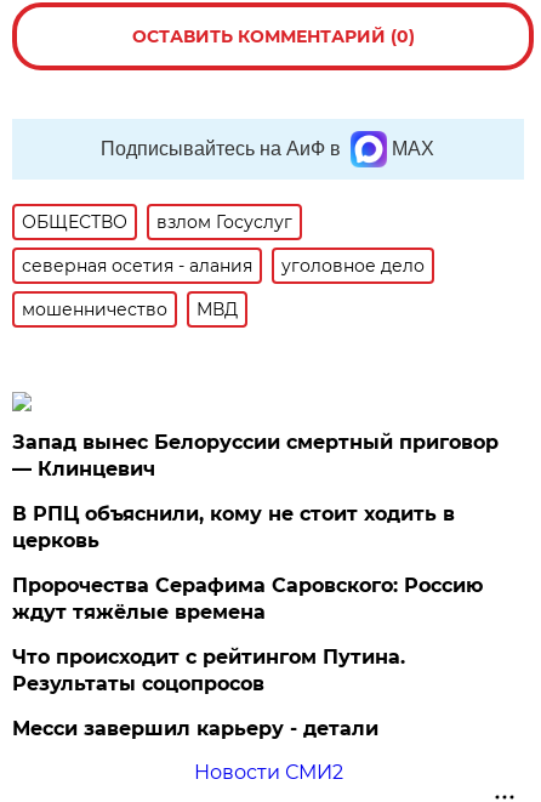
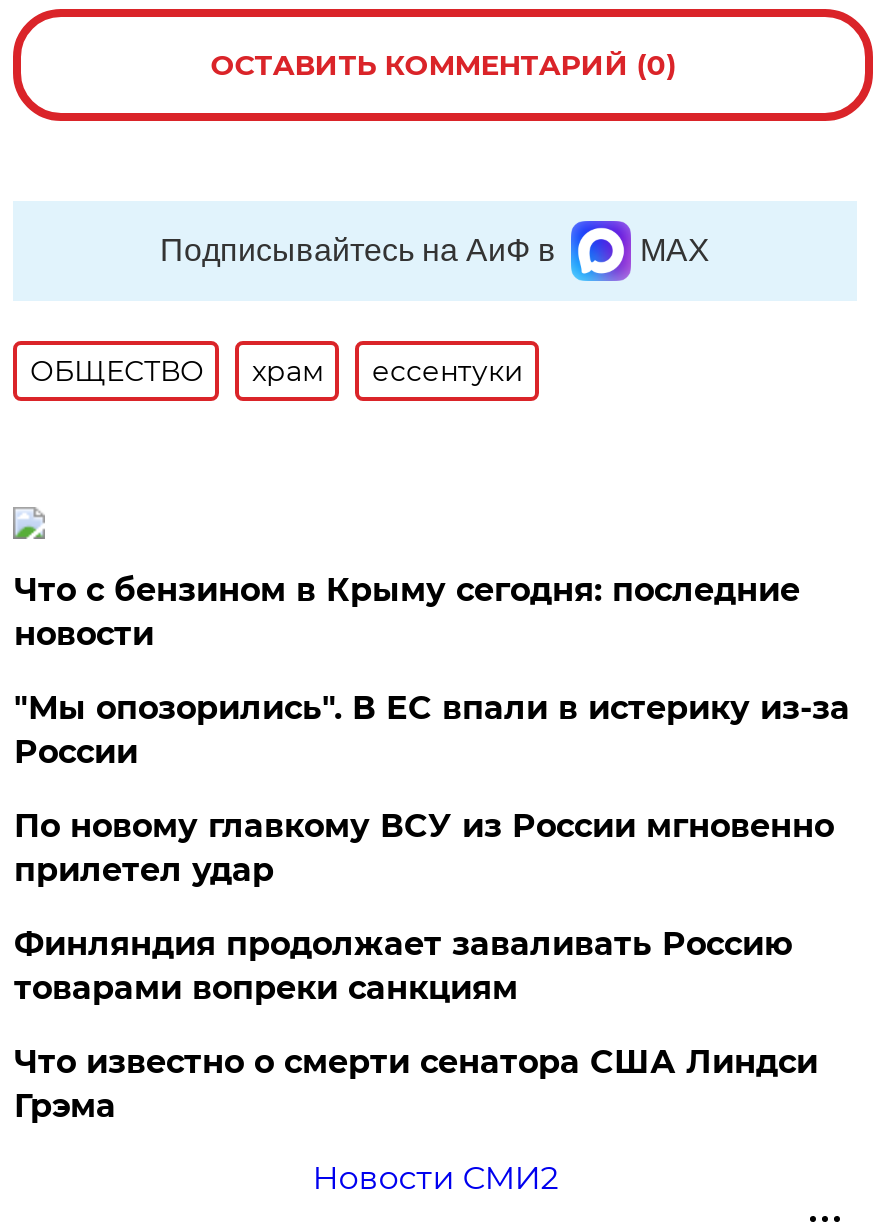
- взлом Госуслуг
- северная осетия - алания
- уголовное дело
- мошенничество
- МВД
+ храм
+ ессентуки

- Запад вынес Белоруссии смертный приговор
- — Клинцевич
- В РПЦ объяснили, кому не стоит ходить в
- церковь
- Пророчества Серафима Саровского: Россию
- ждут тяжёлые времена
- Что происходит с рейтингом Путина.
- Результаты соцопросов
- Месси завершил карьеру - детали
+ Что с бензином в Крыму сегодня: последние
+ новости
+ "Мы опозорились". В ЕС впали в истерику из-за
+ России
+ По новому главкому ВСУ из России мгновенно
+ прилетел удар
+ Финляндия продолжает заваливать Россию
+ товарами вопреки санкциям
+ Что известно о смерти сенатора США Линдси
+ Грэма
